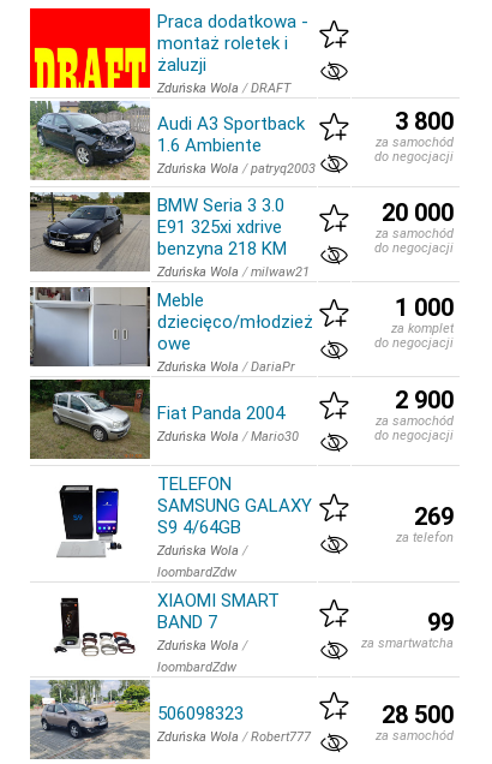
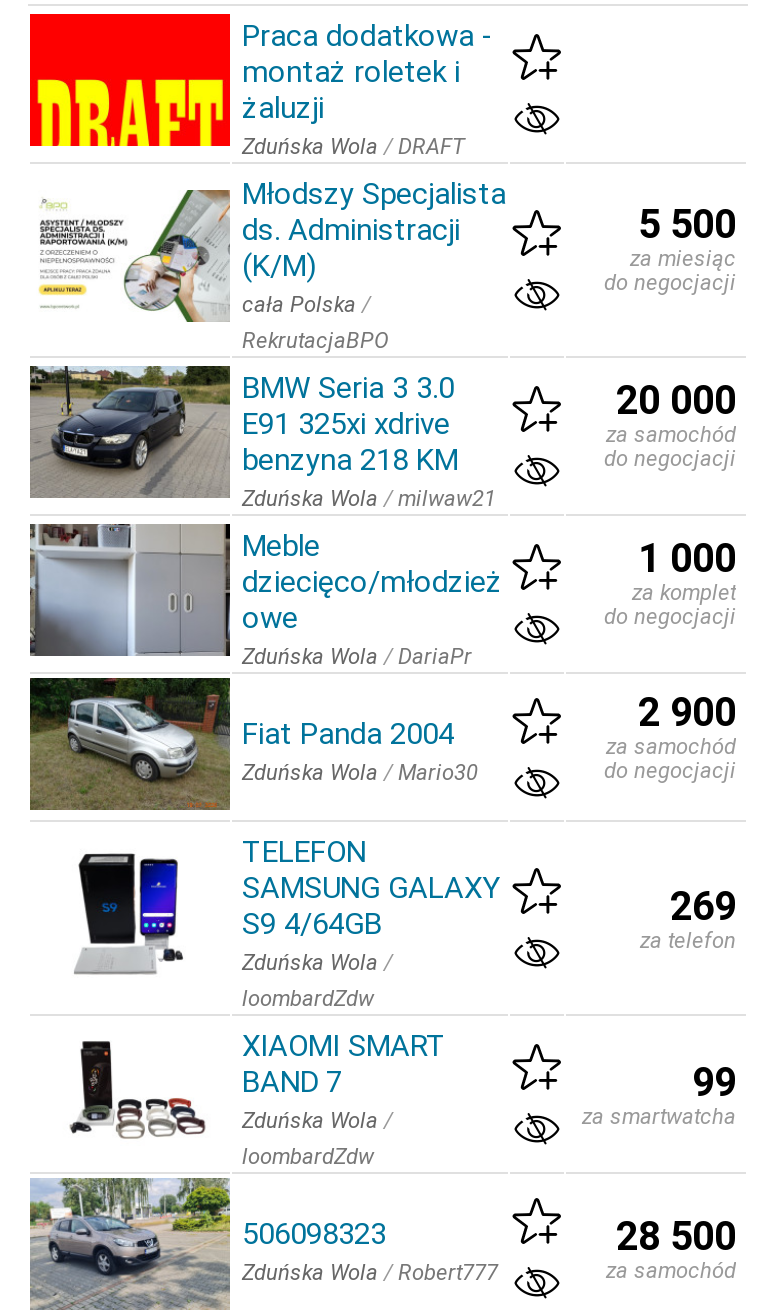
- [image]
- Audi A3 Sportback
- 1.6 Ambiente
- Zduńska Wola /patryq2003
+ [image]
+ Młodszy Specjalista
+ ds. Administracji
+ (K/M)
+ cała Polska /
+ RekrutacjaBPO

- 3 800
- za samochód
+ 5 500
+ za miesiąc
